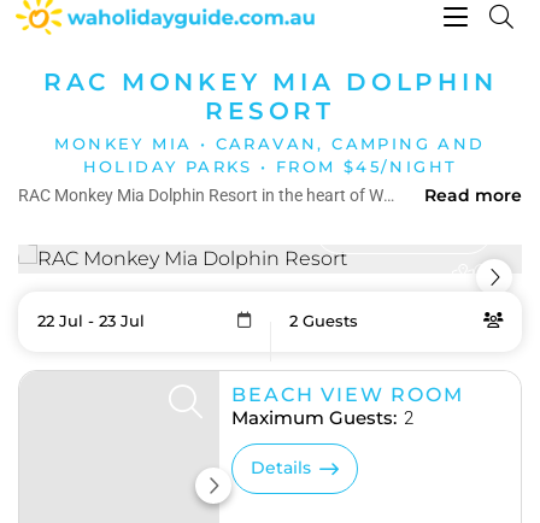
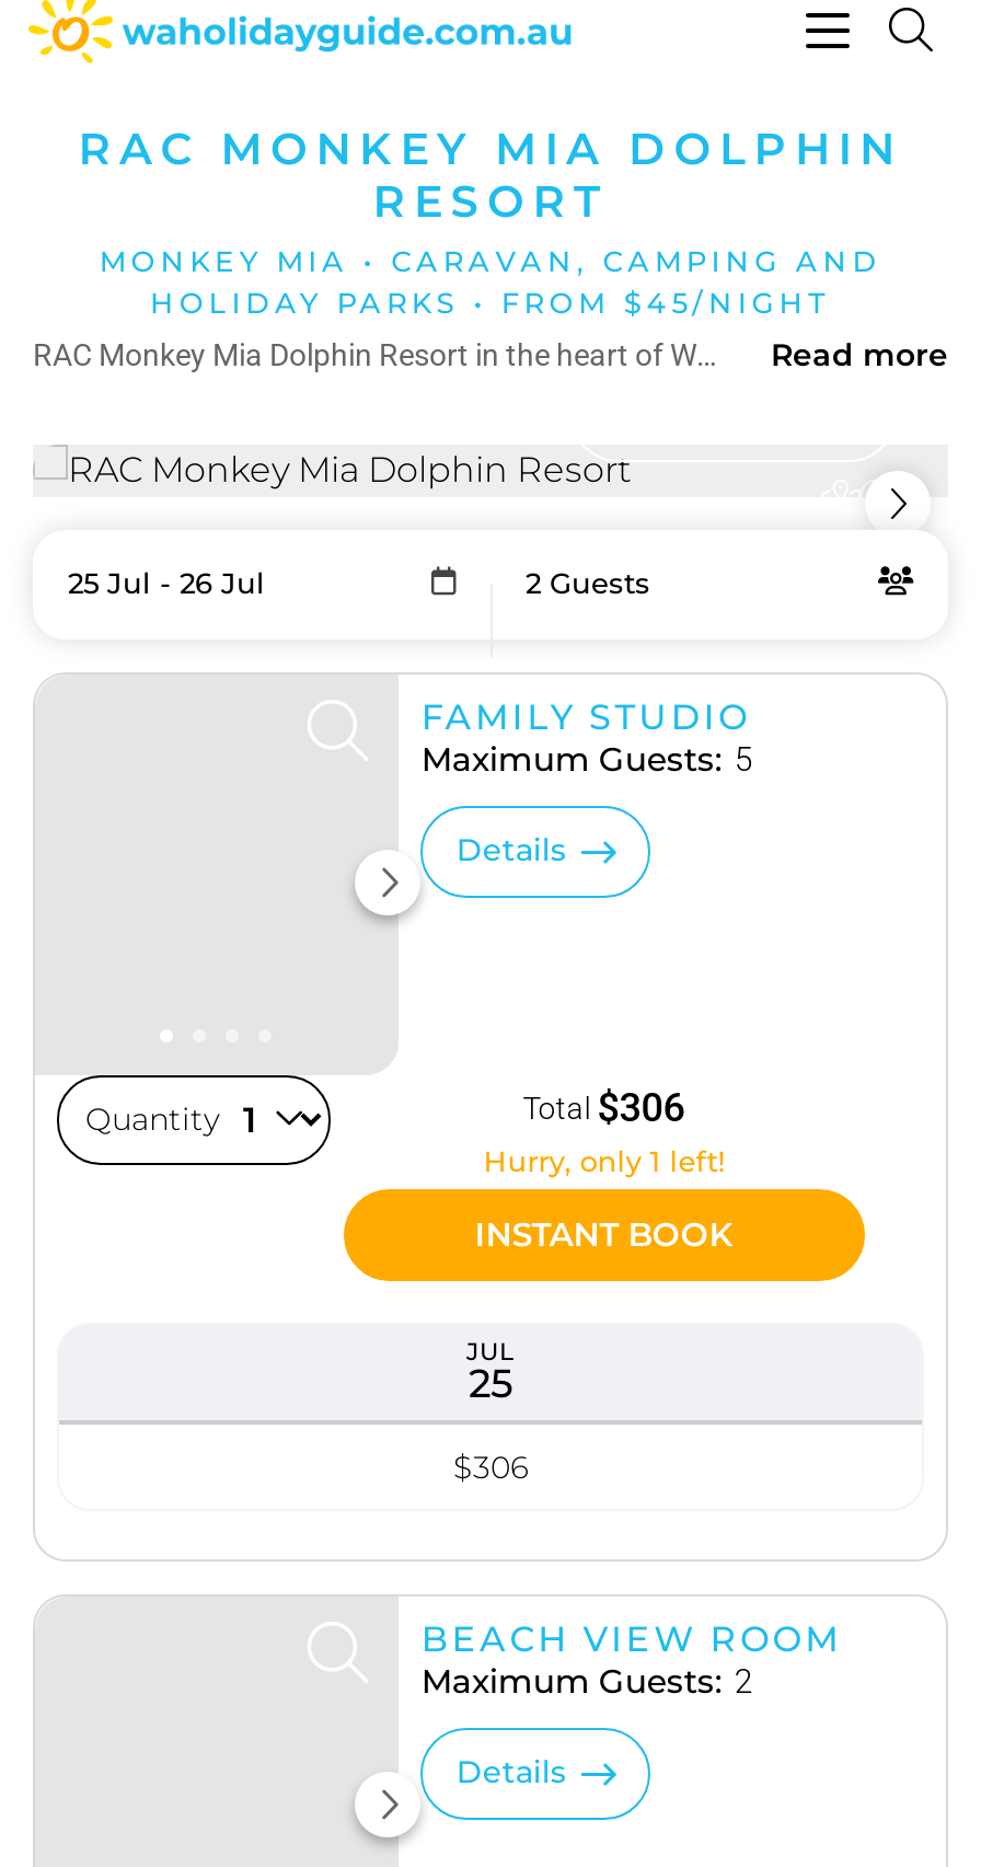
- 22 Jul - 23 Jul
+ 25 Jul - 26 Jul

+ Quantity
+ Total $306
+ Hurry, only 1 left!
+ INSTANT BOOK

+ FAMILY STUDIO
+ Maximum Guests: 5
+ Details

+ JUL
+ 25
+ $306
